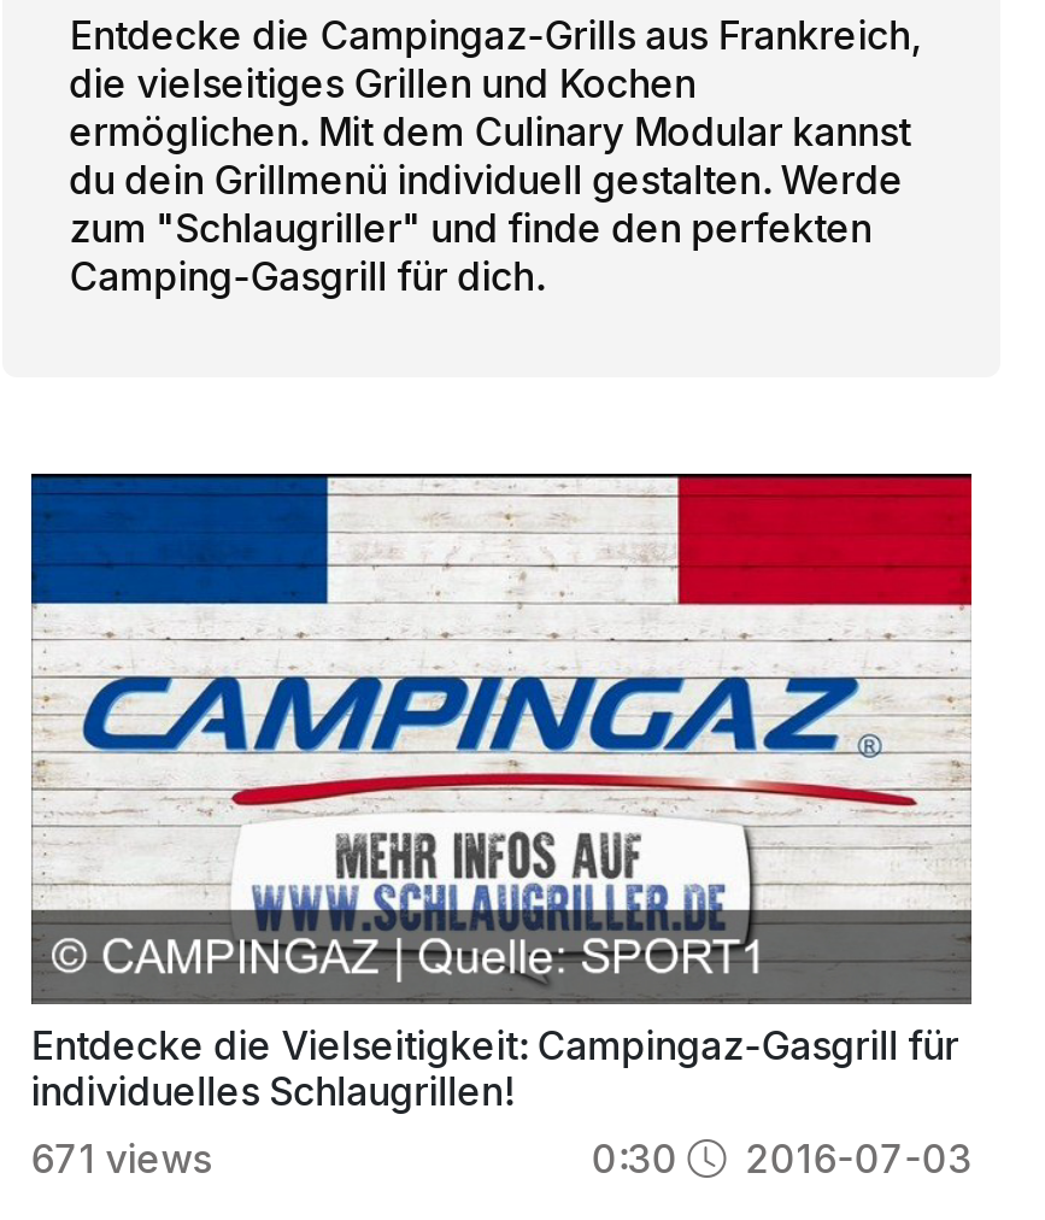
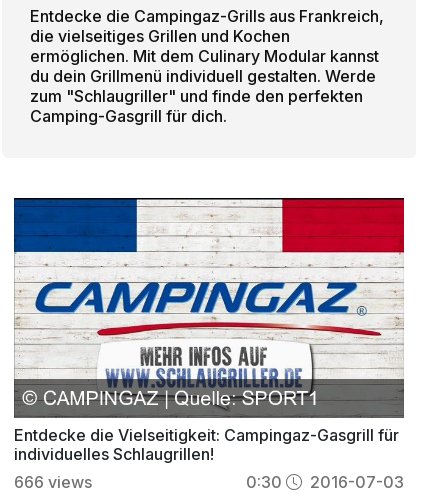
- 671 views
+ 666 views
